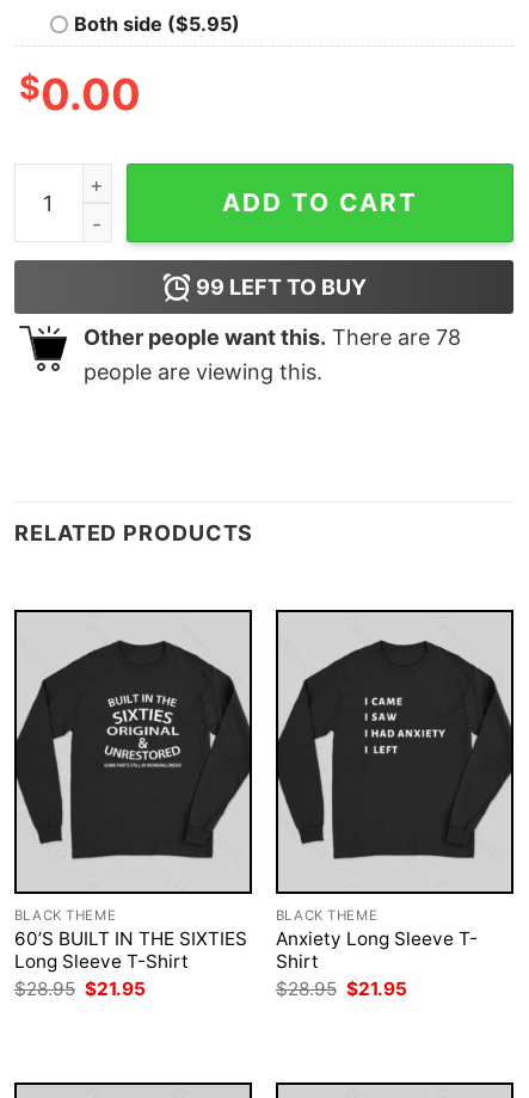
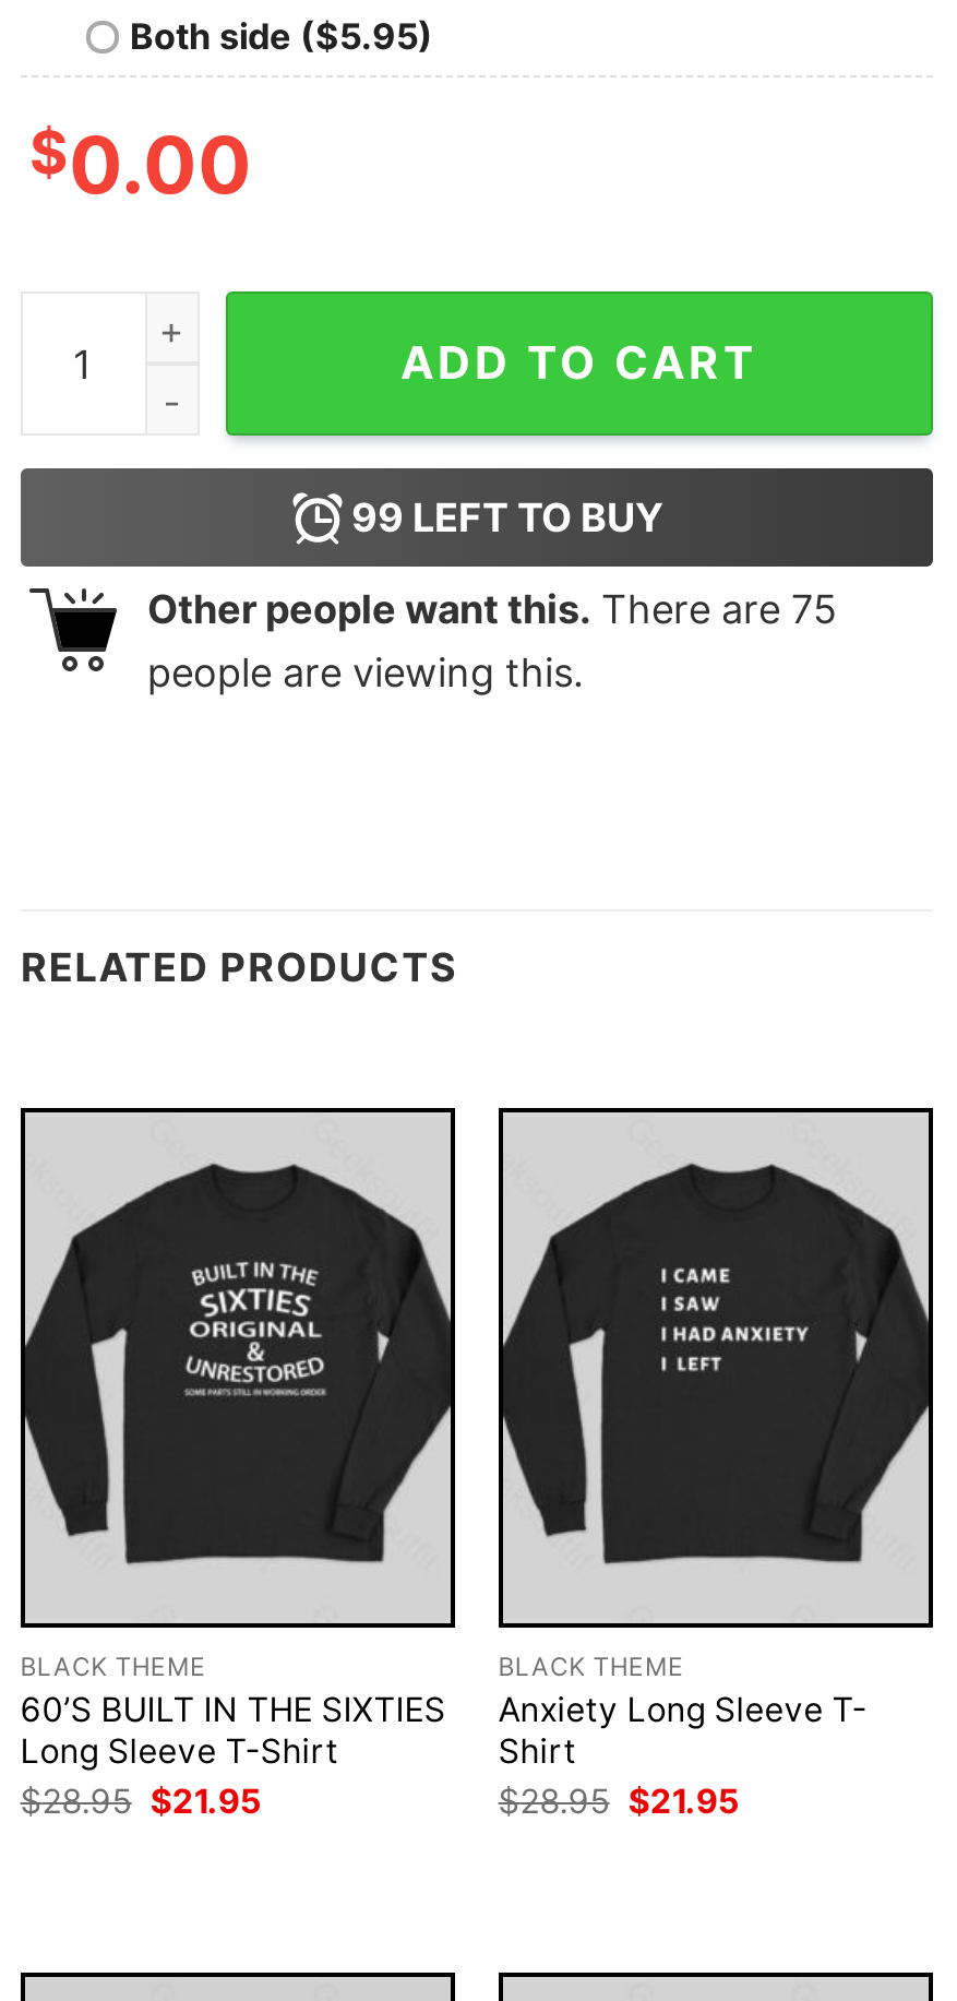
- Other people want this. There are 78
+ Other people want this. There are 75
